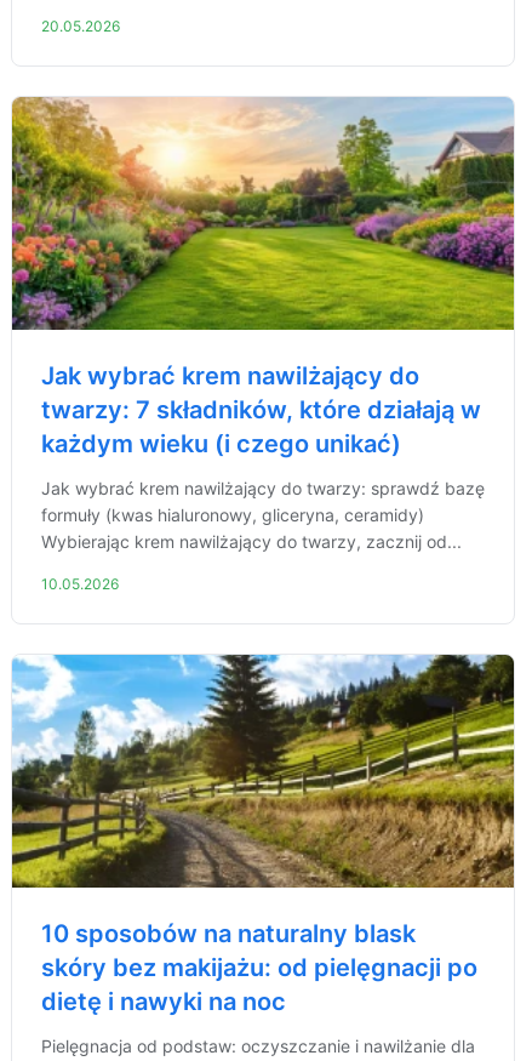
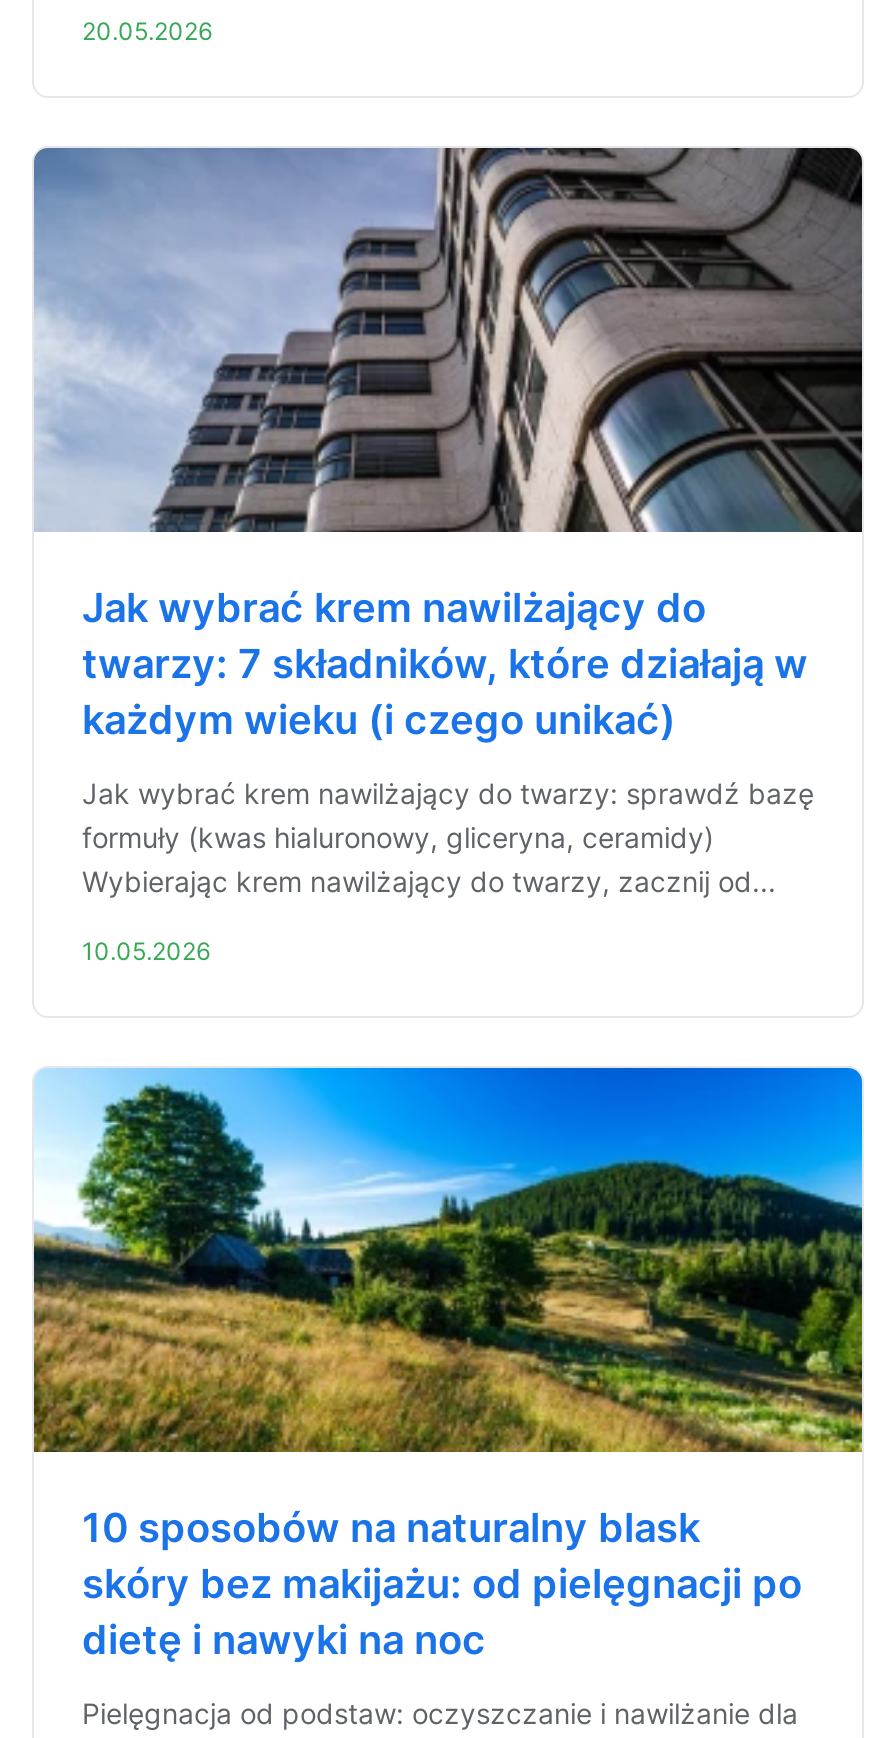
- [image]
+ [image]

- [image]
+ [image]
